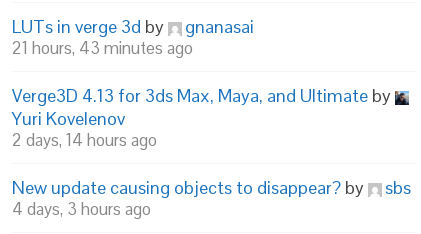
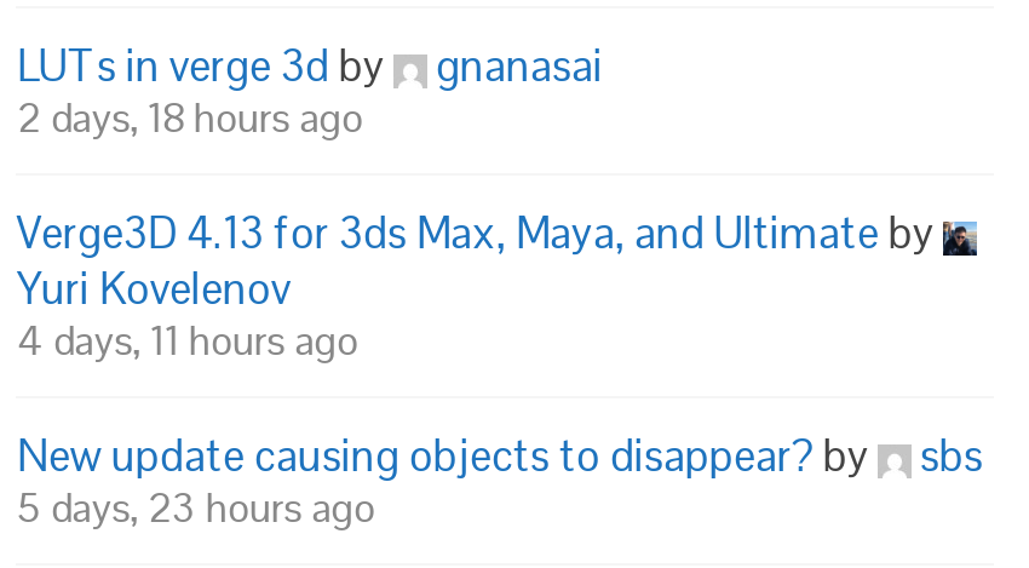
- 21 hours, 43 minutes ago
+ 2 days, 18 hours ago

- 2 days, 14 hours ago
+ 4 days, 11 hours ago

- 4 days, 3 hours ago
+ 5 days, 23 hours ago
